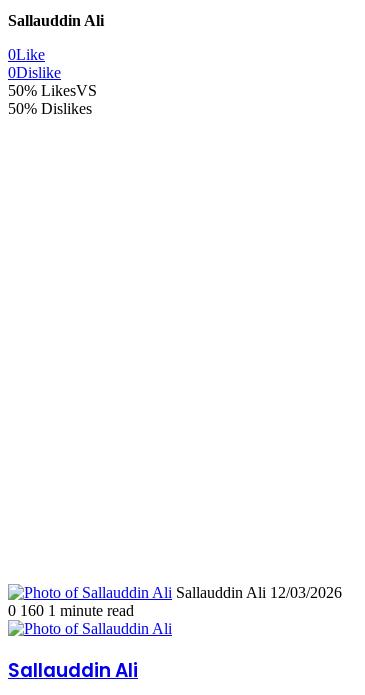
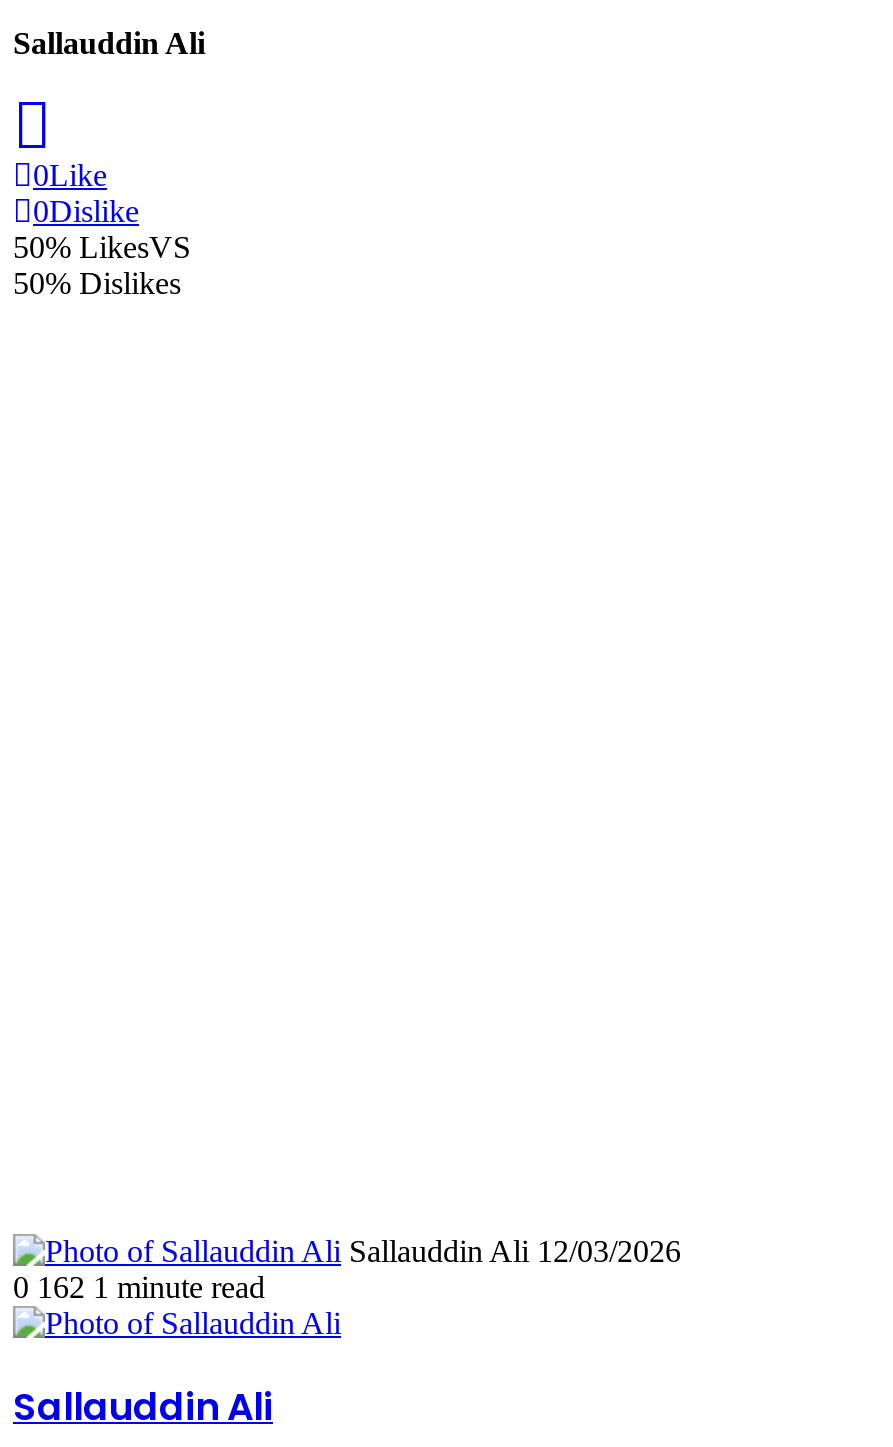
- 0 160 1 minute read
+ 0 162 1 minute read
